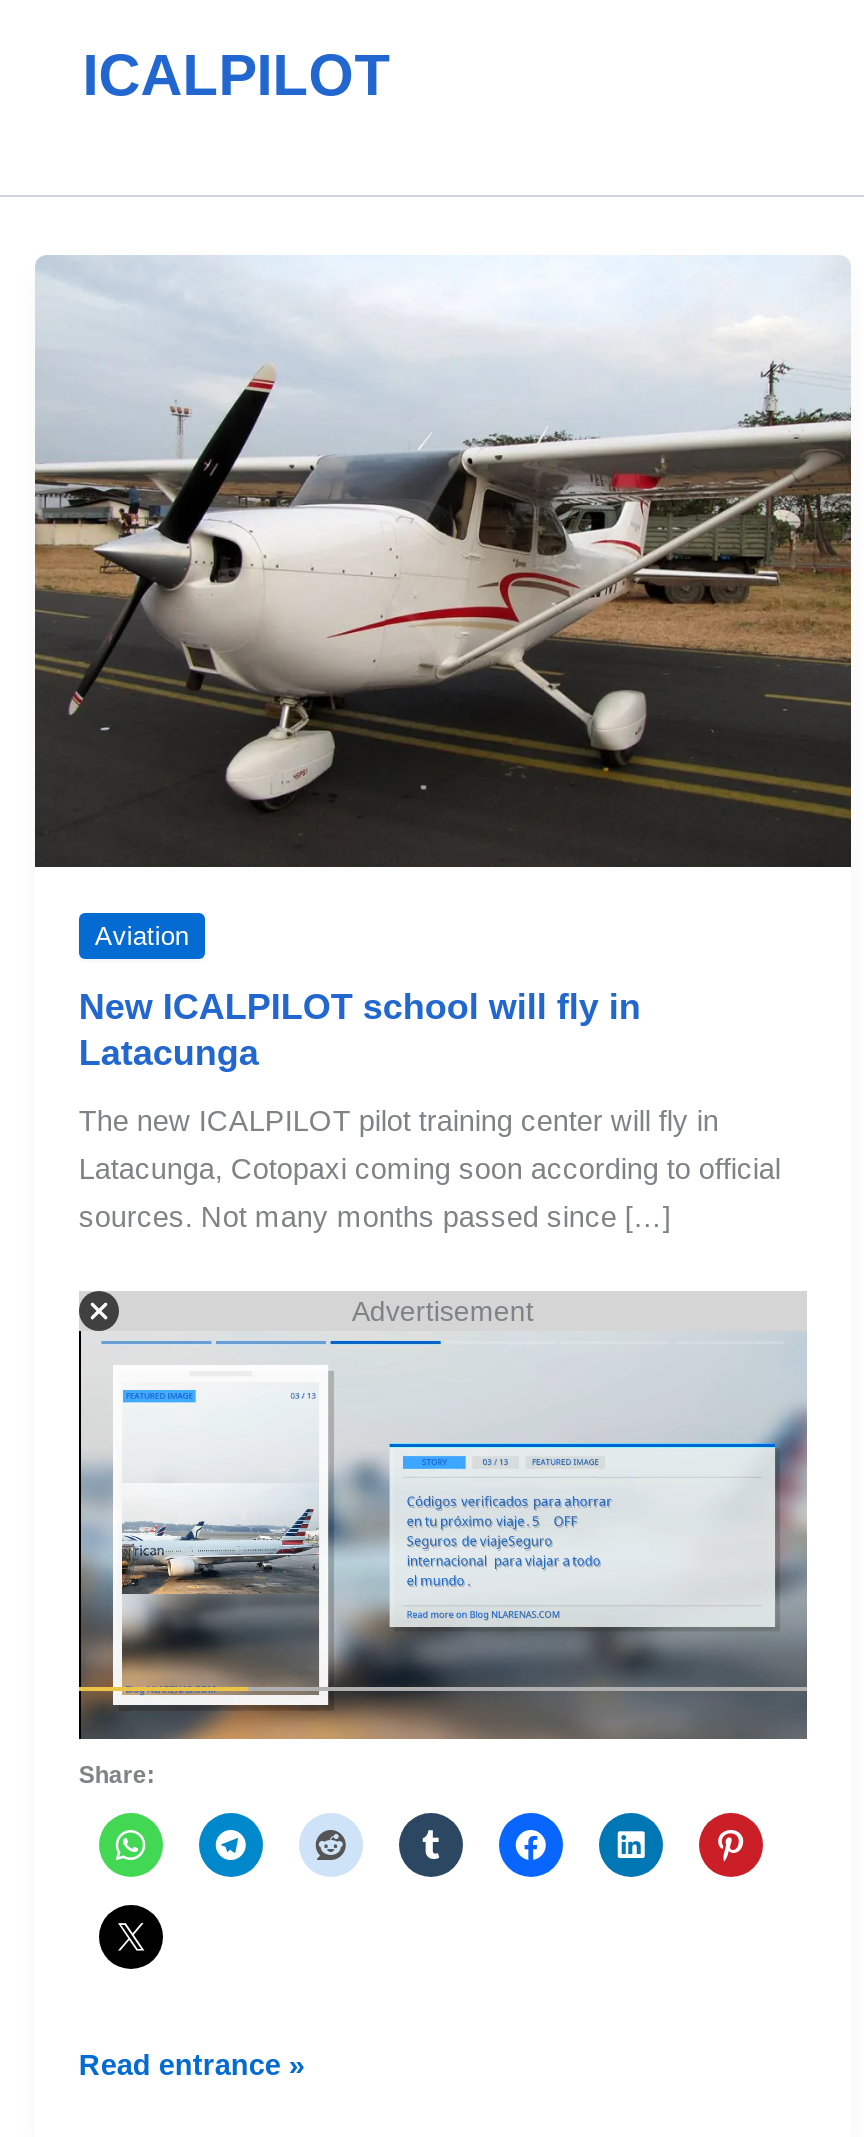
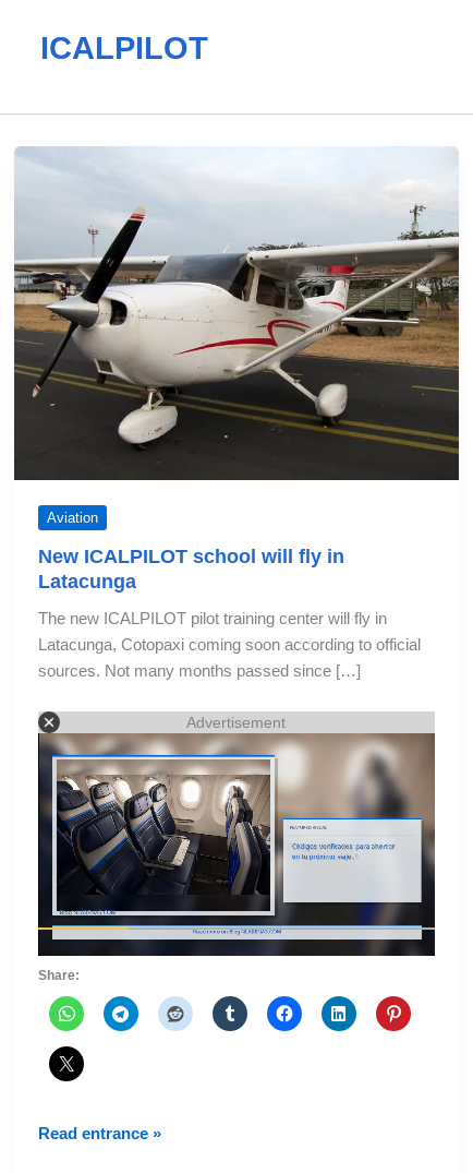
- [image]
+ [image]
